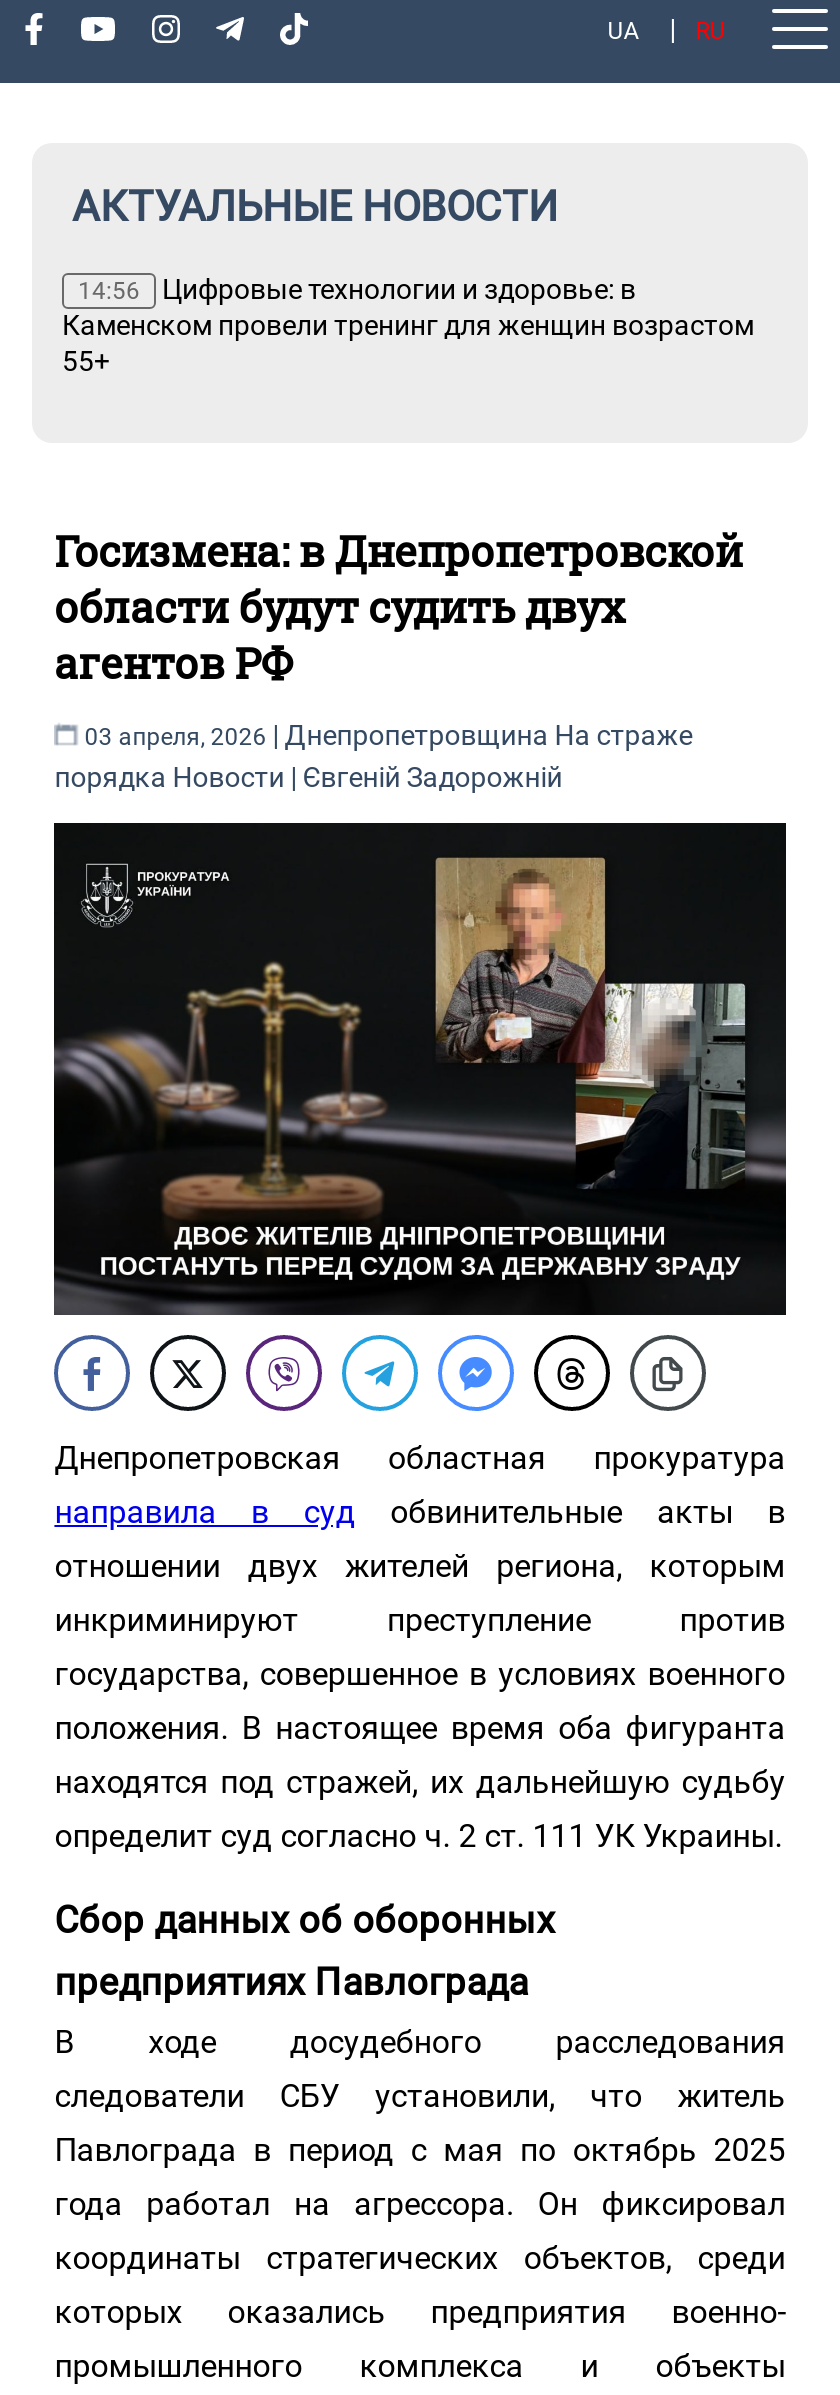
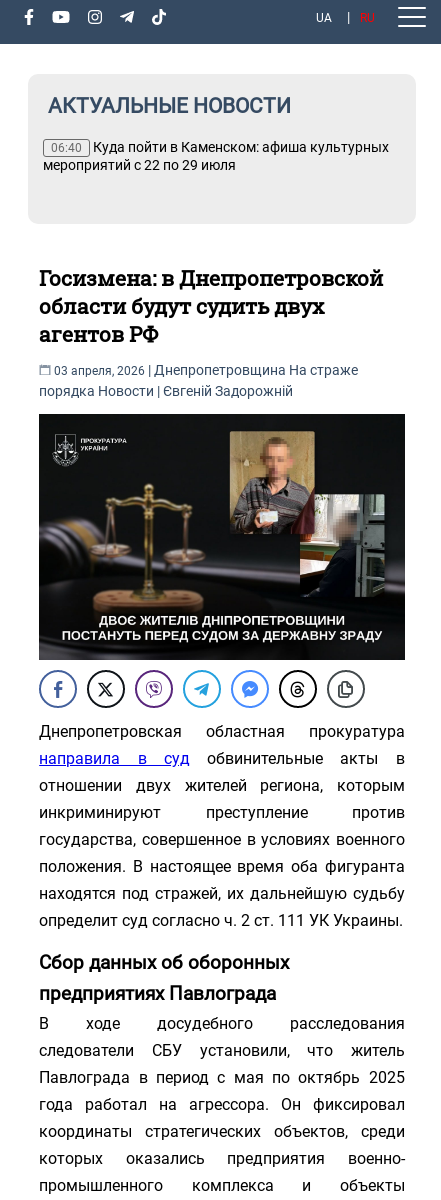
- 14:56 Цифровые технологии и здоровье: в
- Каменском провели тренинг для женщин возрастом
- 55+
+ 06:40 Куда пойти в Каменском: афиша культурных
+ мероприятий с 22 по 29 июля
